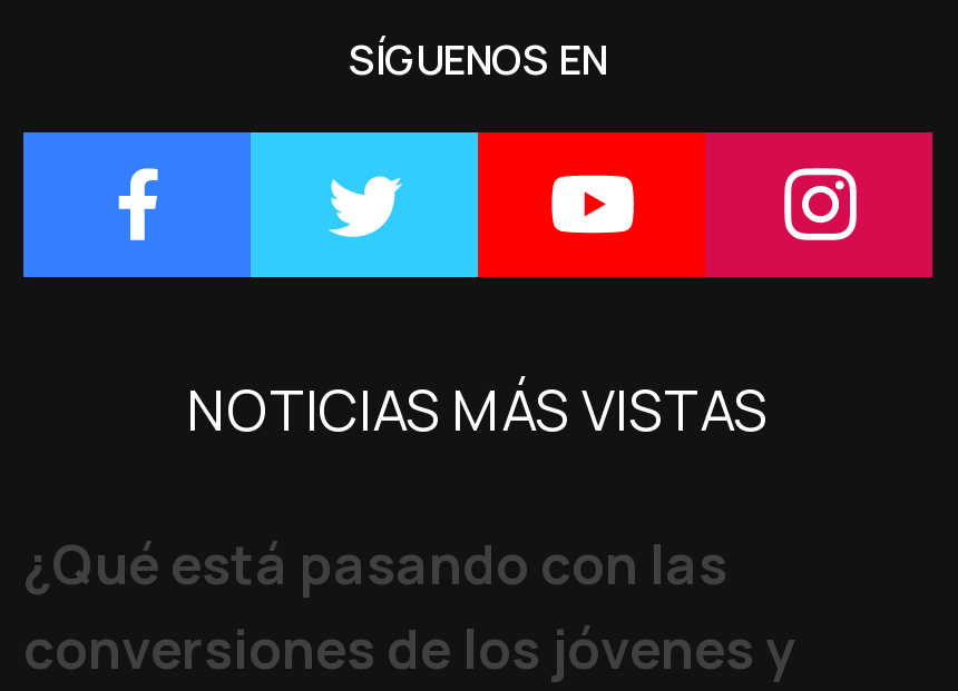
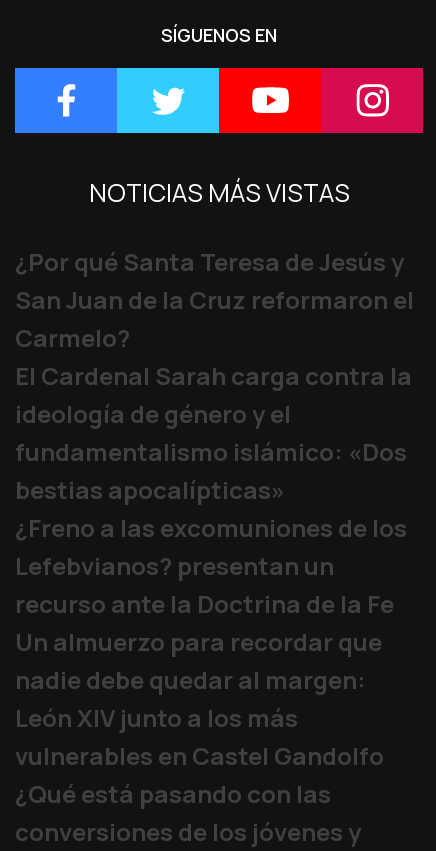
+ ¿Por qué Santa Teresa de Jesús y
+ San Juan de la Cruz reformaron el
+ Carmelo?
+ El Cardenal Sarah carga contra la
+ ideología de género y el
+ fundamentalismo islámico: «Dos
+ bestias apocalípticas»
+ ¿Freno a las excomuniones de los
+ Lefebvianos? presentan un
+ recurso ante la Doctrina de la Fe
+ Un almuerzo para recordar que
+ nadie debe quedar al margen:
+ León XIV junto a los más
+ vulnerables en Castel Gandolfo
